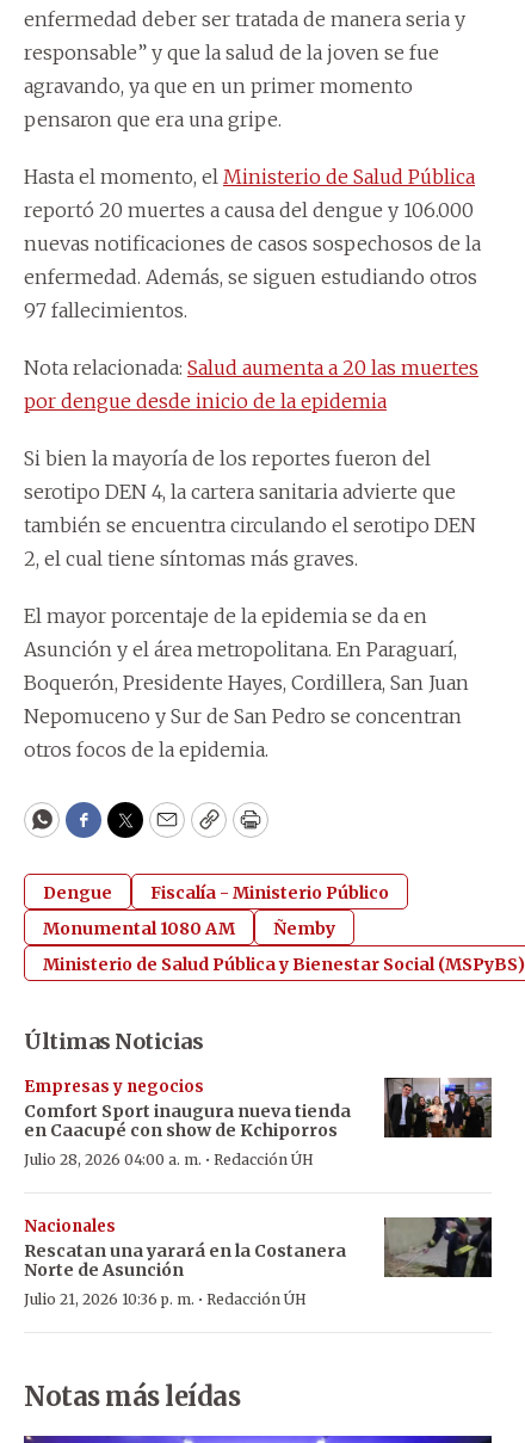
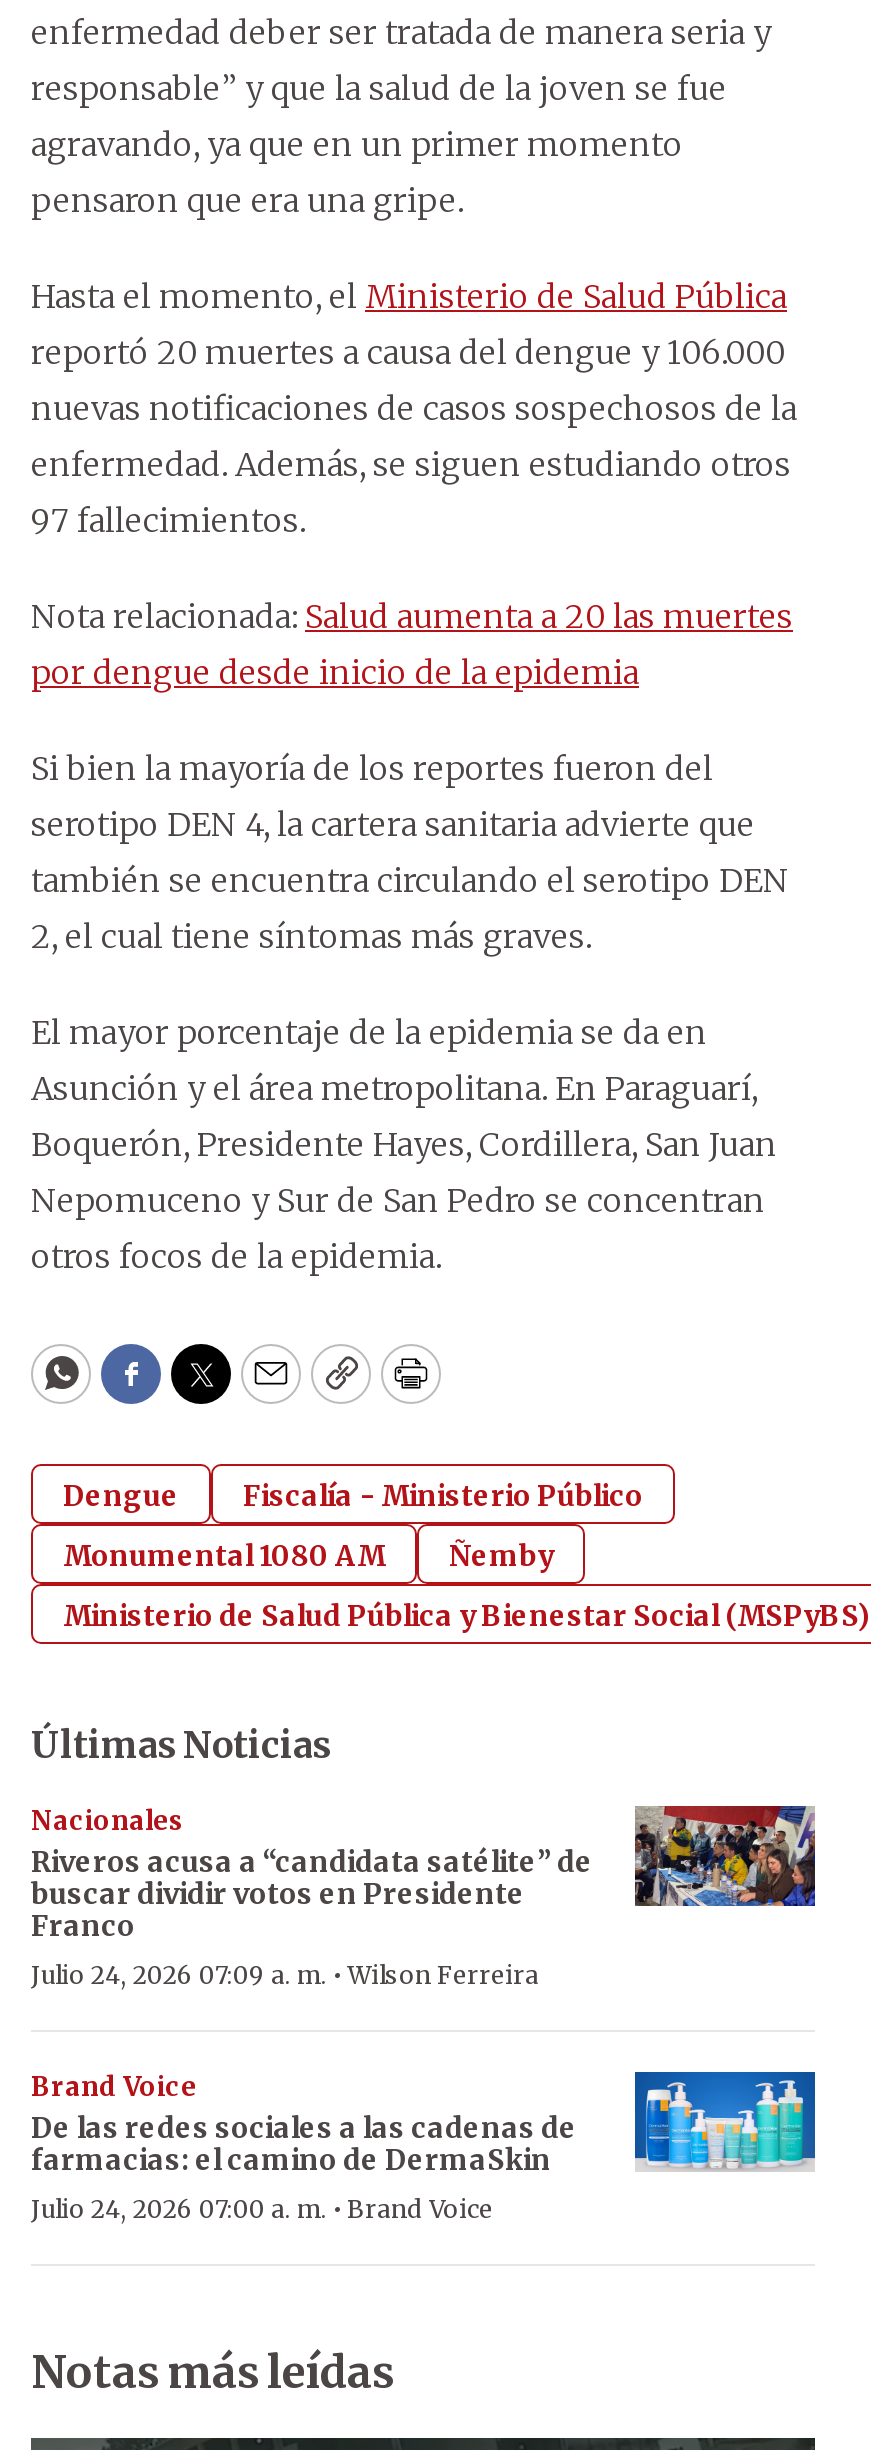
- Empresas y negocios
- Comfort Sport inaugura nueva tienda
- en Caacupé con show de Kchiporros
- Julio 28, 2026 04:00 a. m. · Redacción ÚH

- [image]
+ [image]

- [image]
- Rescatan una yarará en la Costanera
- Norte de Asunción
- Julio 21, 2026 10:36 p. m. · Redacción ÚH
+ [image]
+ Riveros acusa a “candidata satélite” de
+ buscar dividir votos en Presidente
+ Franco
+ Julio 24, 2026 07:09 a. m. ·Wilson Ferreira
+ Brand Voice
+ De las redes sociales a las cadenas de
+ farmacias: el camino de DermaSkin
+ Julio 24, 2026 07:00 a. m. · Brand Voice

moved up: Nacionales
